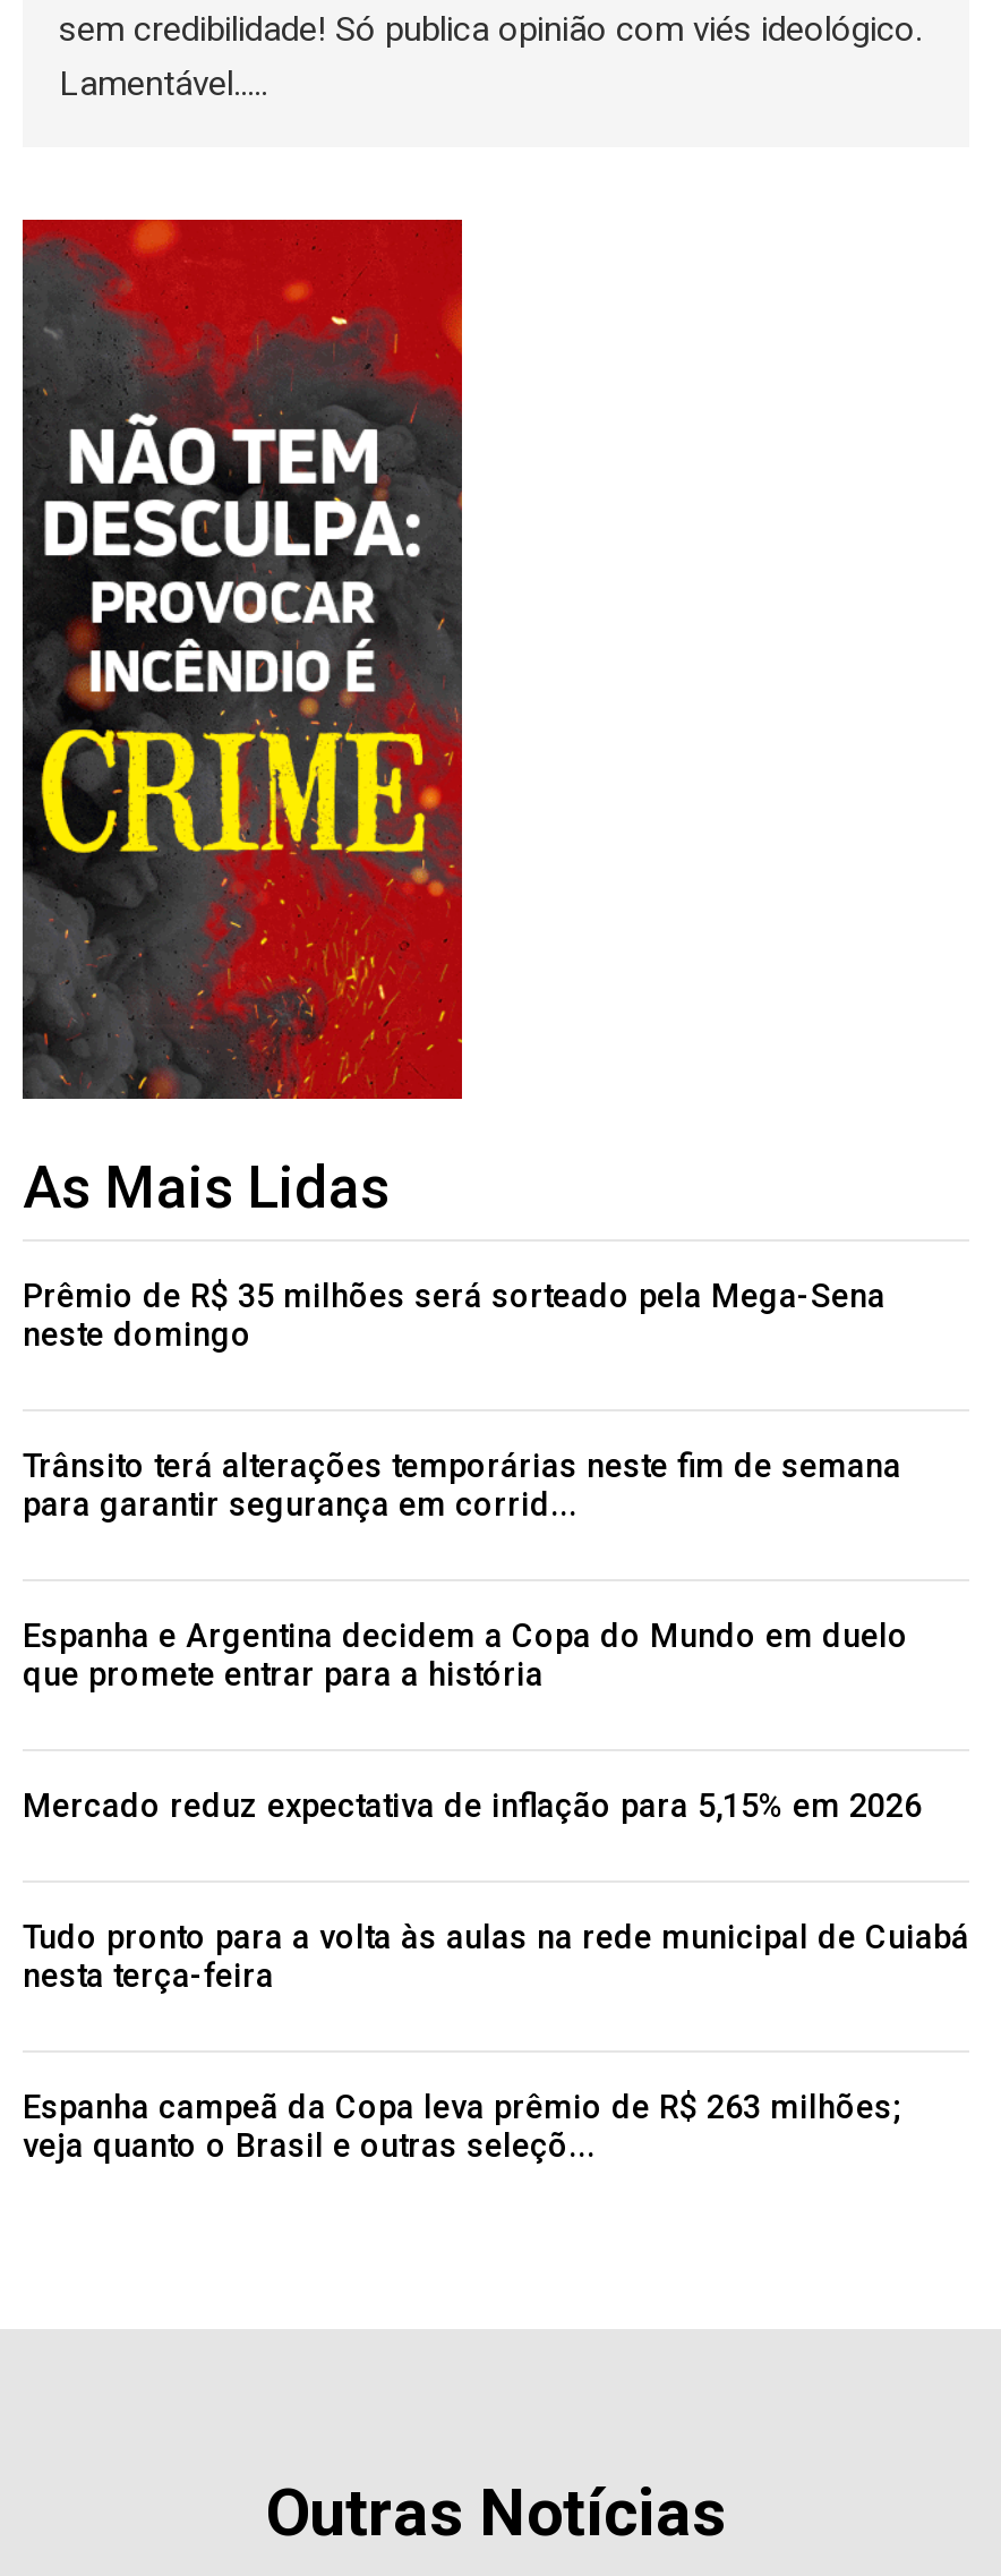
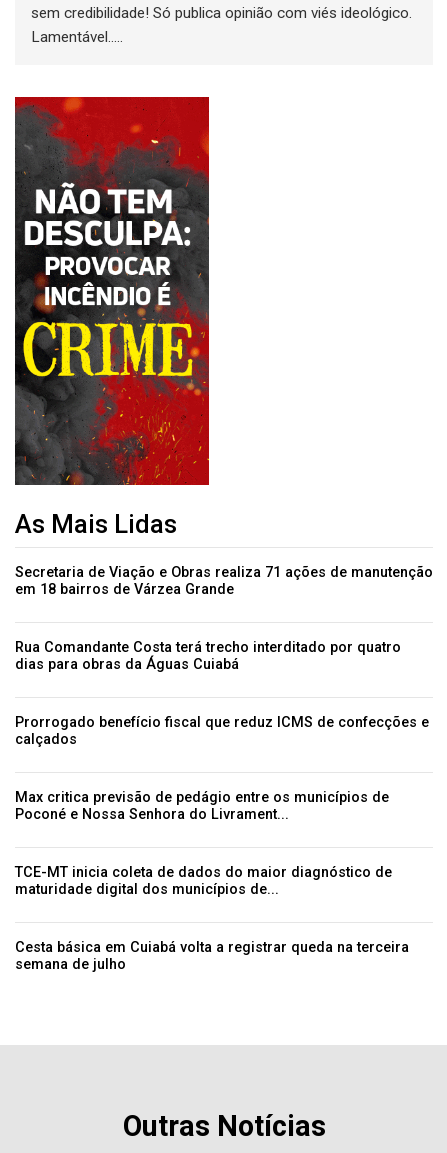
- Prêmio de R$ 35 milhões será sorteado pela Mega-Sena
- neste domingo
+ Secretaria de Viação e Obras realiza 71 ações de manutenção
+ em 18 bairros de Várzea Grande

- Trânsito terá alterações temporárias neste fim de semana
- para garantir segurança em corrid...
+ Rua Comandante Costa terá trecho interditado por quatro
+ dias para obras da Águas Cuiabá

- Espanha e Argentina decidem a Copa do Mundo em duelo
- que promete entrar para a história
+ Prorrogado benefício fiscal que reduz ICMS de confecções e
+ calçados

- Mercado reduz expectativa de inflação para 5,15% em 2026
+ Max critica previsão de pedágio entre os municípios de
+ Poconé e Nossa Senhora do Livrament...

- Tudo pronto para a volta às aulas na rede municipal de Cuiabá
- nesta terça-feira
+ TCE-MT inicia coleta de dados do maior diagnóstico de
+ maturidade digital dos municípios de...

- Espanha campeã da Copa leva prêmio de R$ 263 milhões;
- veja quanto o Brasil e outras seleçõ...
+ Cesta básica em Cuiabá volta a registrar queda na terceira
+ semana de julho
